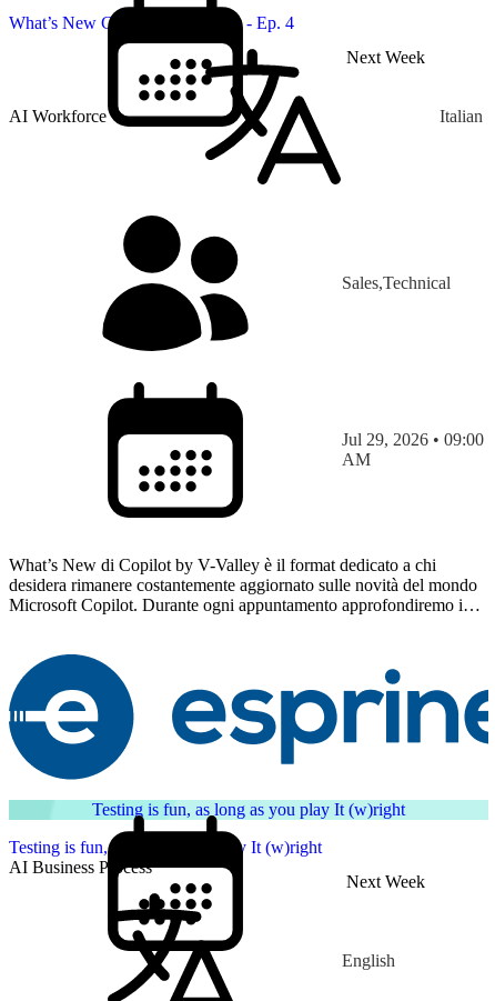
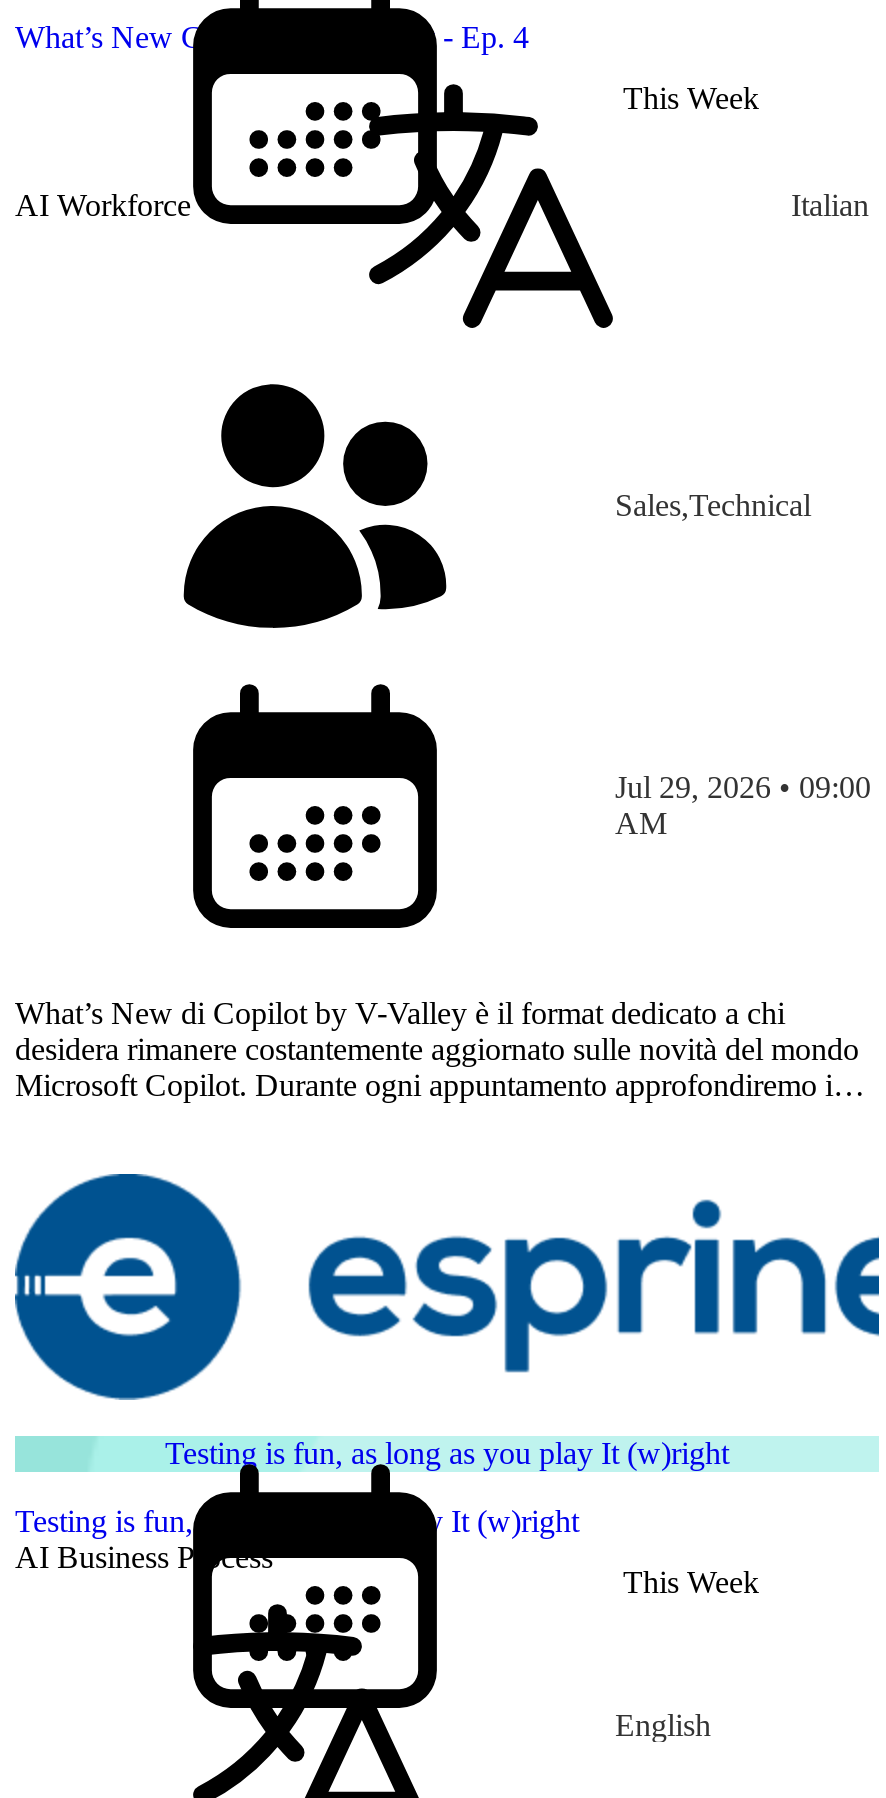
- Next Week
+ This Week

- Next Week
+ This Week
